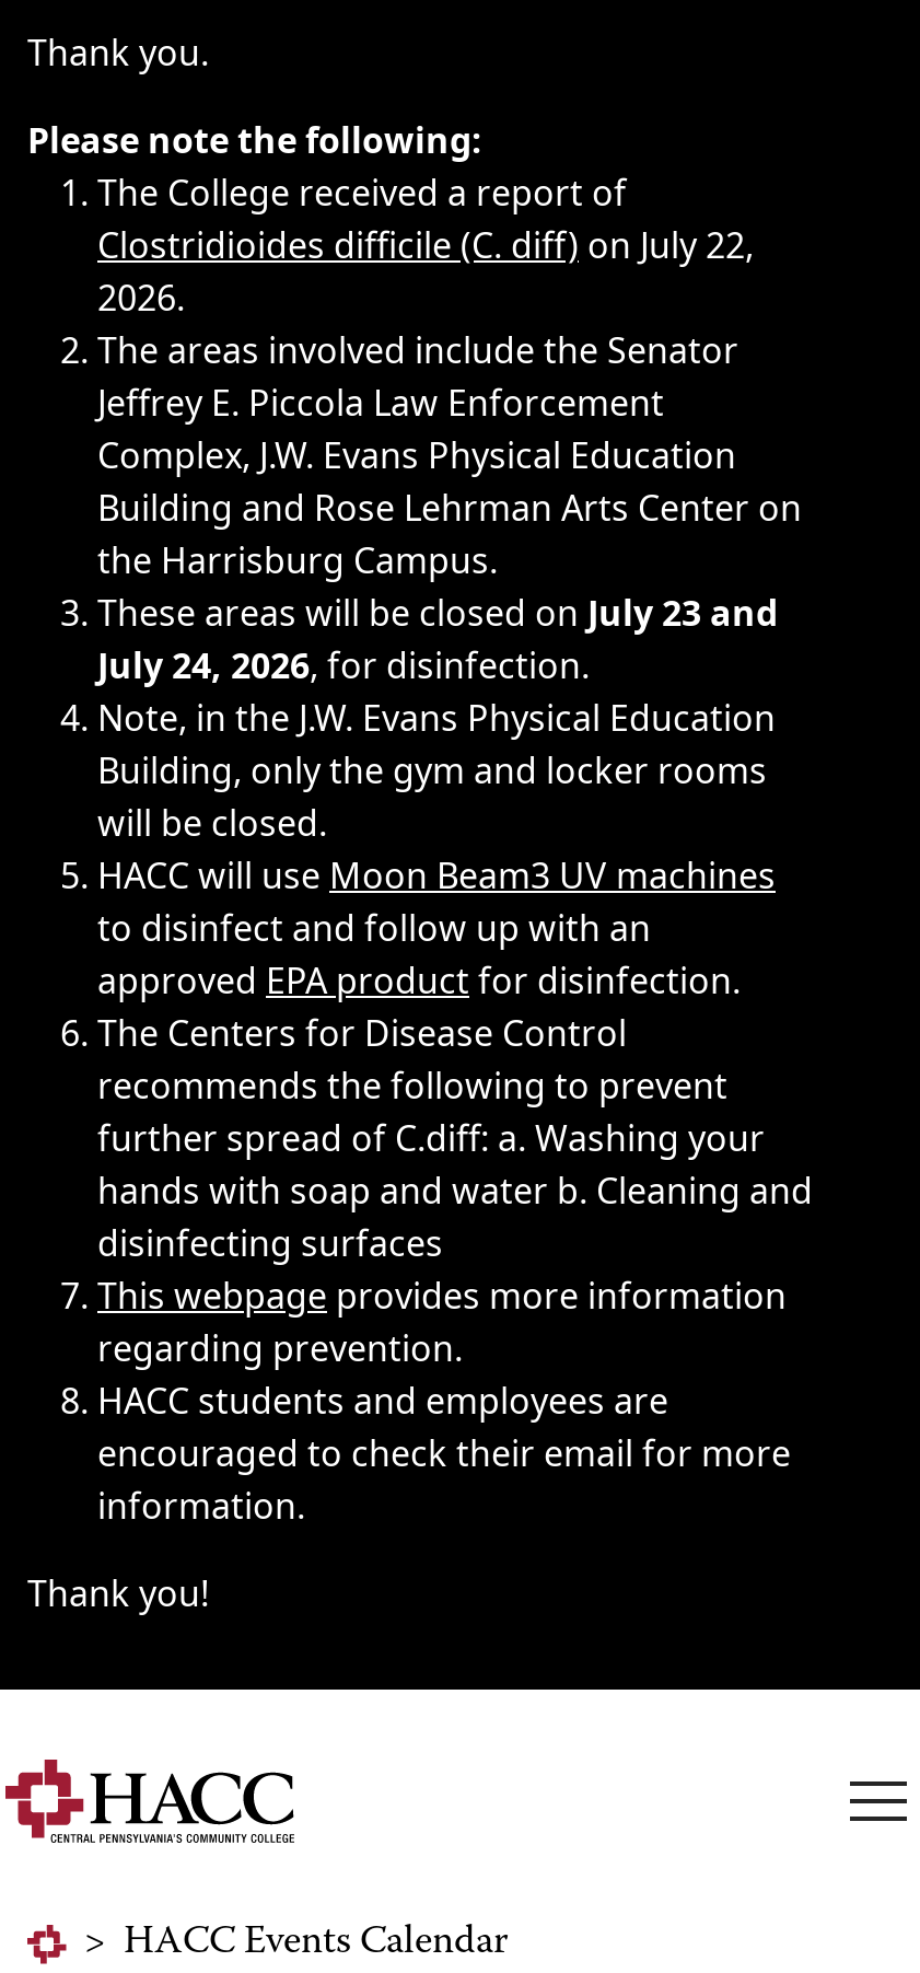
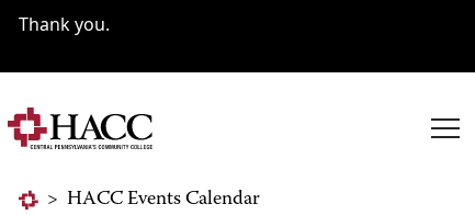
- Please note the following:
- The College received a report of
- Clostridioides difficile (C. diff) on July 22,
- 2026.
- The areas involved include the Senator
- Jeffrey E. Piccola Law Enforcement
- Complex, J.W. Evans Physical Education
- Building and Rose Lehrman Arts Center on
- the Harrisburg Campus.
- These areas will be closed on July 23 and
- July 24, 2026, for disinfection.
- Note, in the J.W. Evans Physical Education
- Building, only the gym and locker rooms
- will be closed.
- HACC will use Moon Beam3 UV machines
- to disinfect and follow up with an
- approved EPA product for disinfection.
- The Centers for Disease Control
- recommends the following to prevent
- further spread of C.diff: a. Washing your
- hands with soap and water b. Cleaning and
- disinfecting surfaces
- This webpage provides more information
- regarding prevention.
- HACC students and employees are
- encouraged to check their email for more
- information.
- Thank you!
